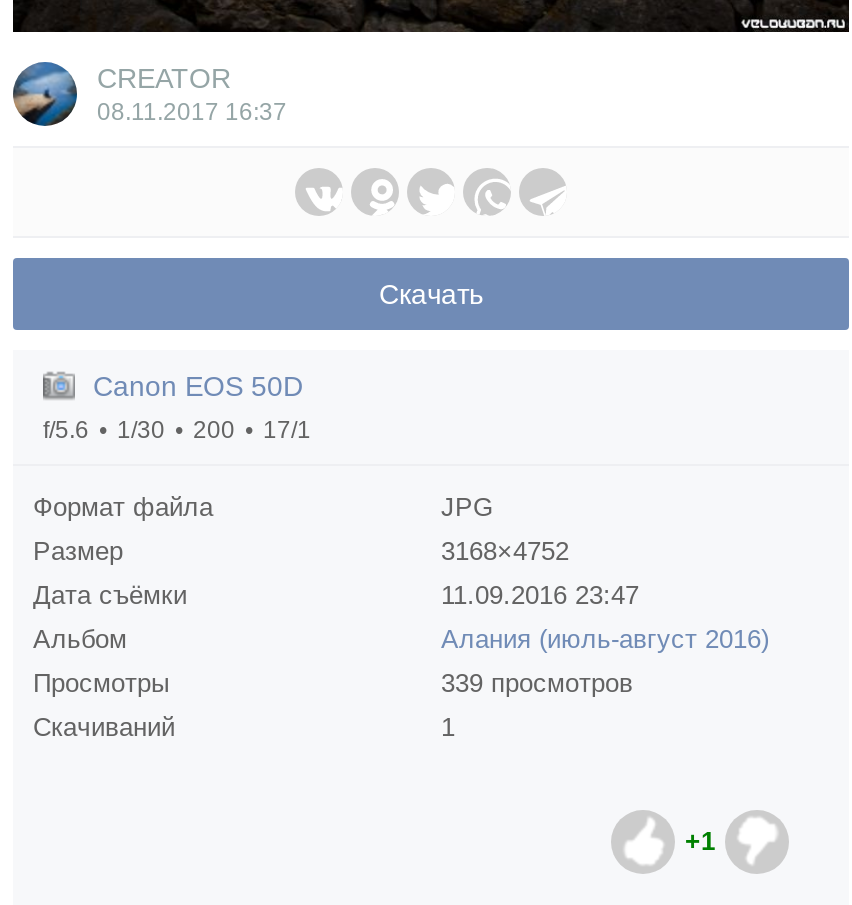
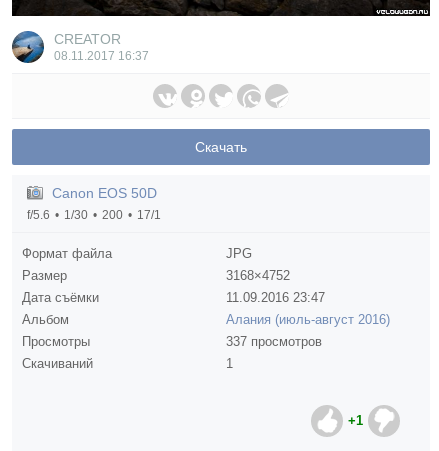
- 339 просмотров
+ 337 просмотров
